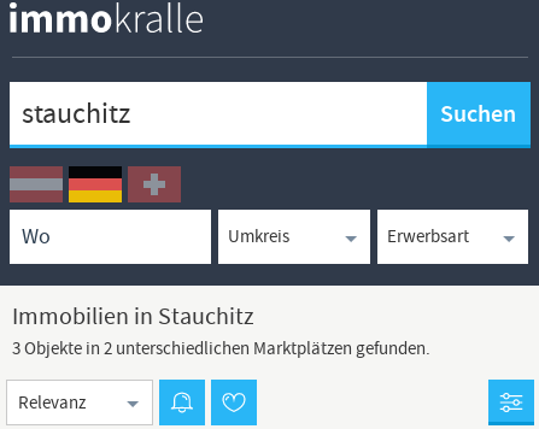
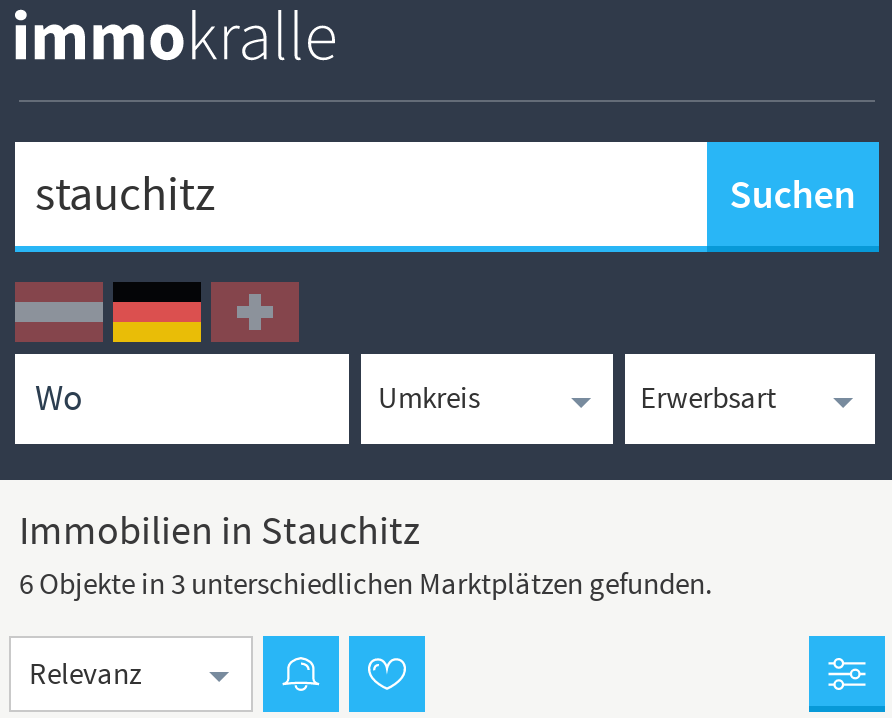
- 3 Objekte in 2 unterschiedlichen Marktplätzen gefunden.
+ 6 Objekte in 3 unterschiedlichen Marktplätzen gefunden.
